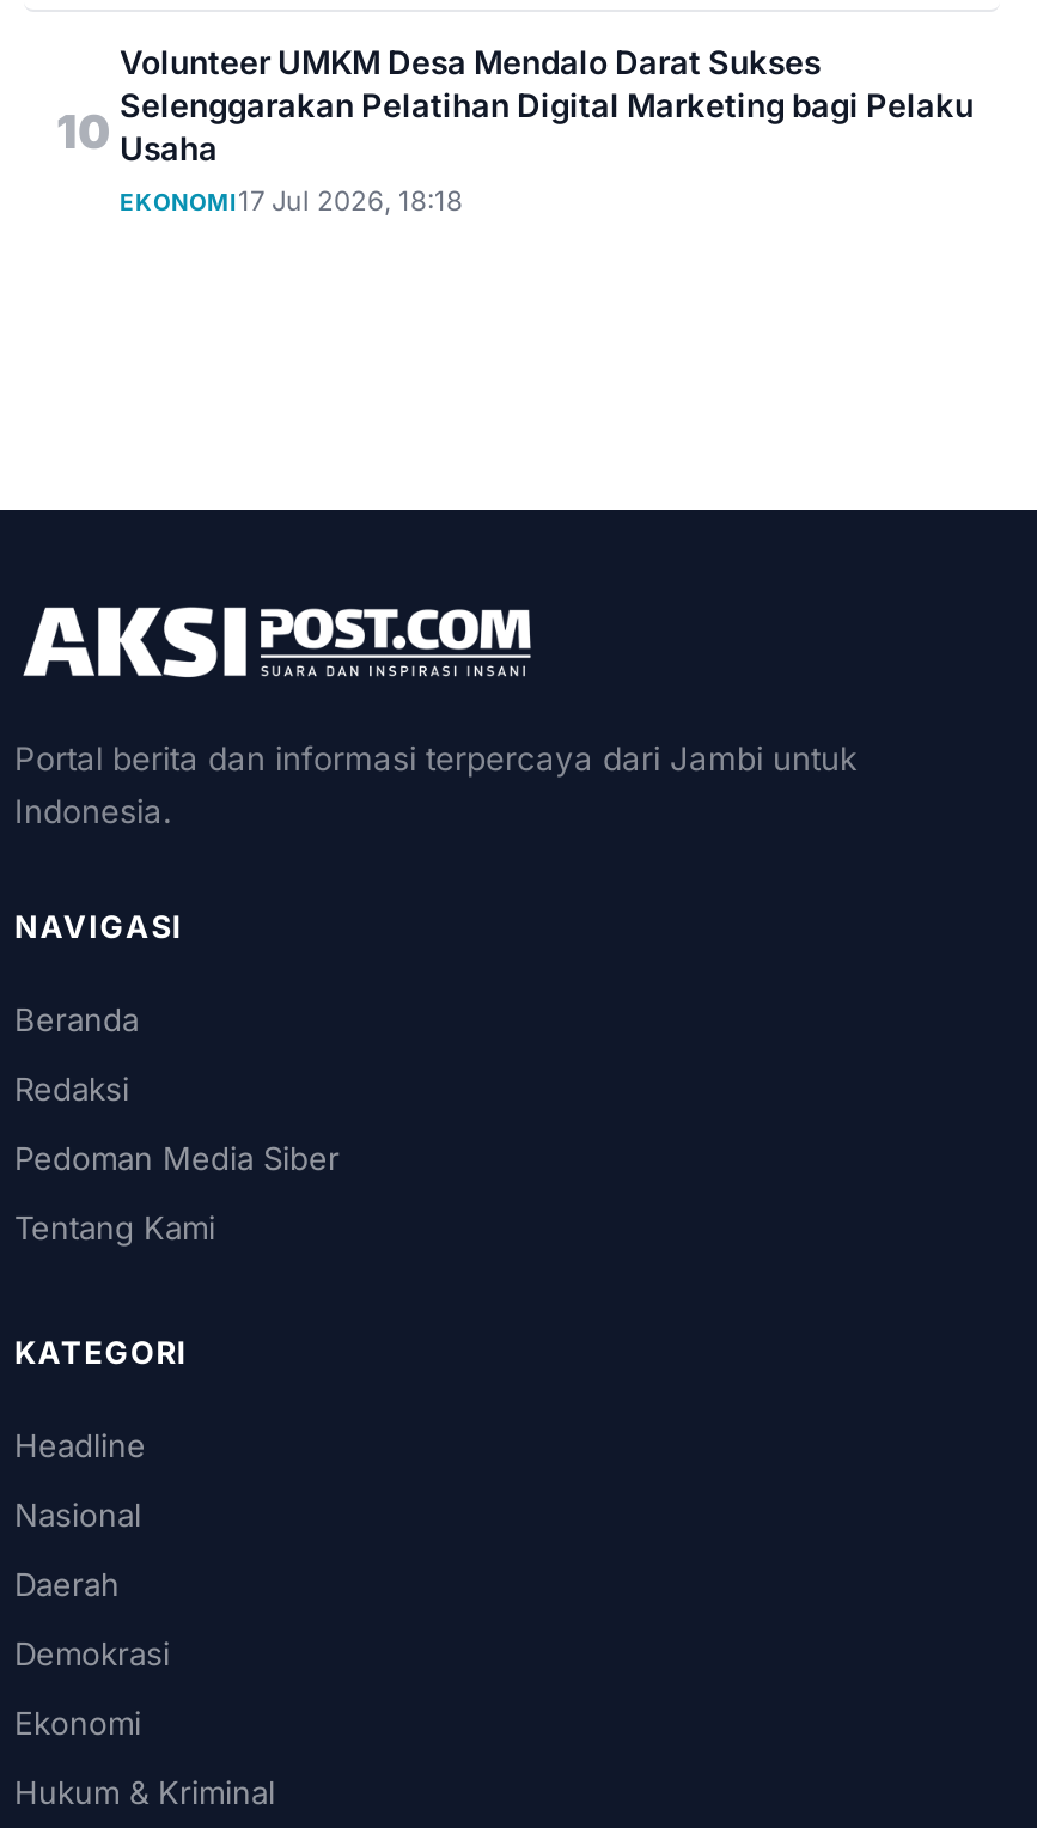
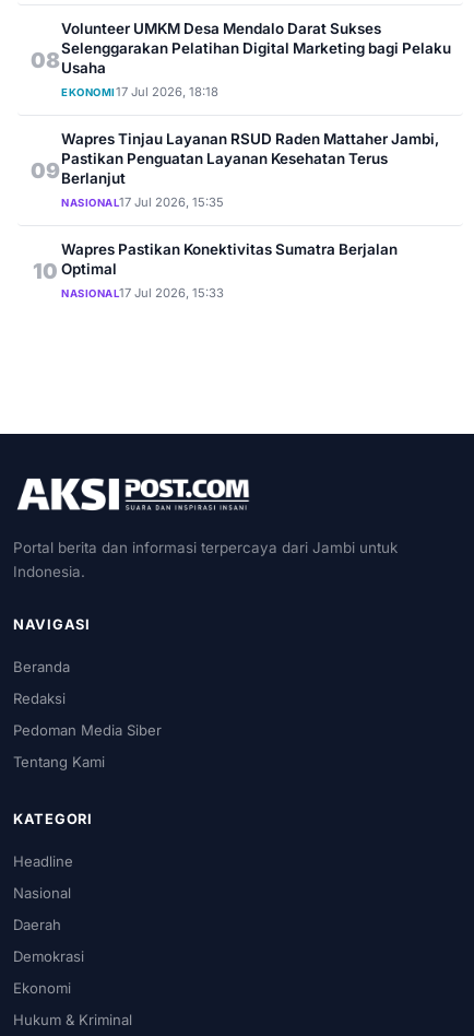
- 10 Selenggarakan Pelatihan Digital Marketing bagi Pelaku Usaha
+ 08 Selenggarakan Pelatihan Digital Marketing bagi Pelaku Usaha

+ 09

+ Wapres Tinjau Layanan RSUD Raden Mattaher Jambi,
+ Pastikan Penguatan Layanan Kesehatan Terus
+ Berlanjut
+ NASIONAL17 Jul 2026, 15:35
+ 10

+ Wapres Pastikan Konektivitas Sumatra Berjalan
+ Optimal
+ NASIONAL17 Jul 2026, 15:33
